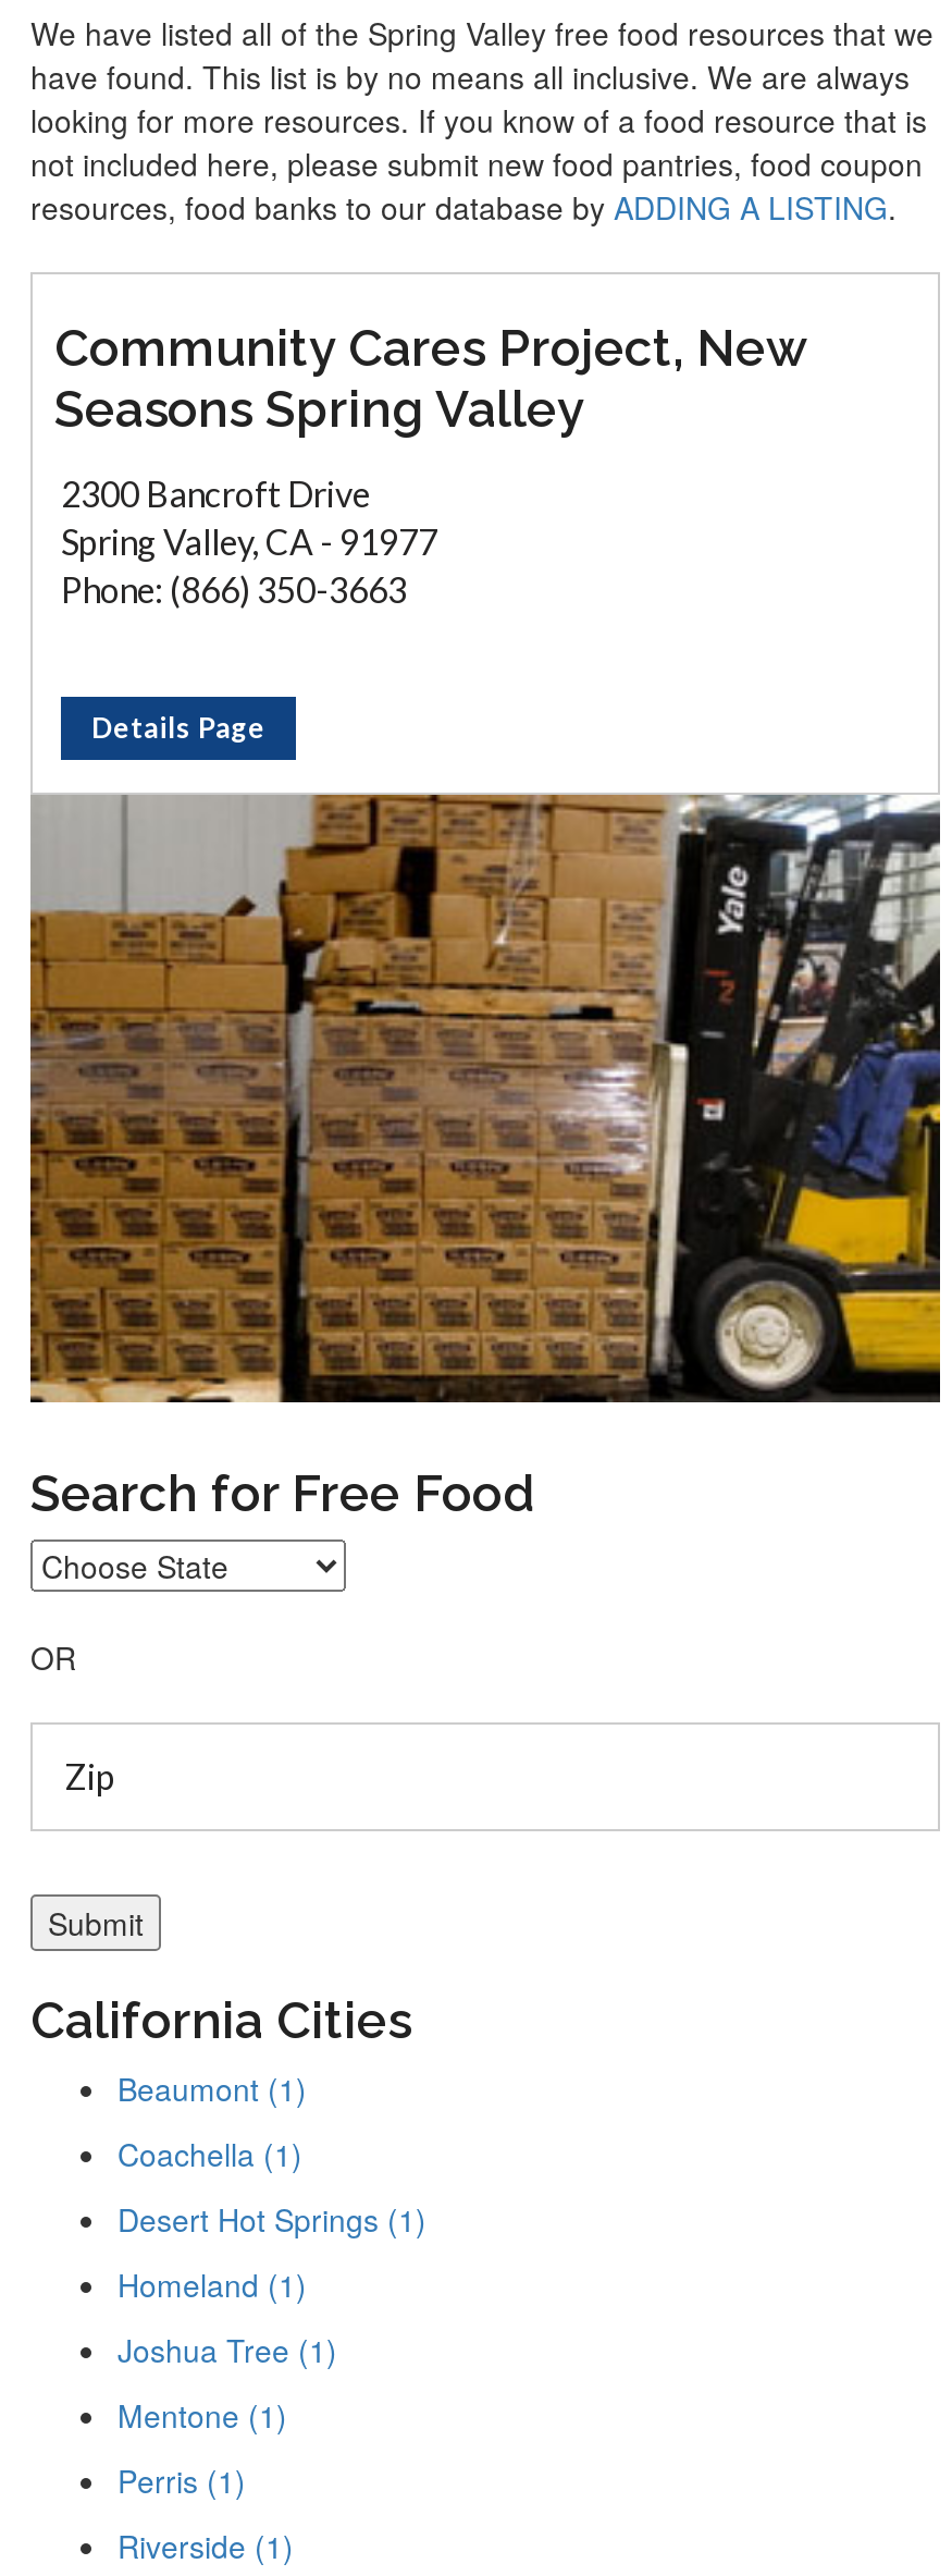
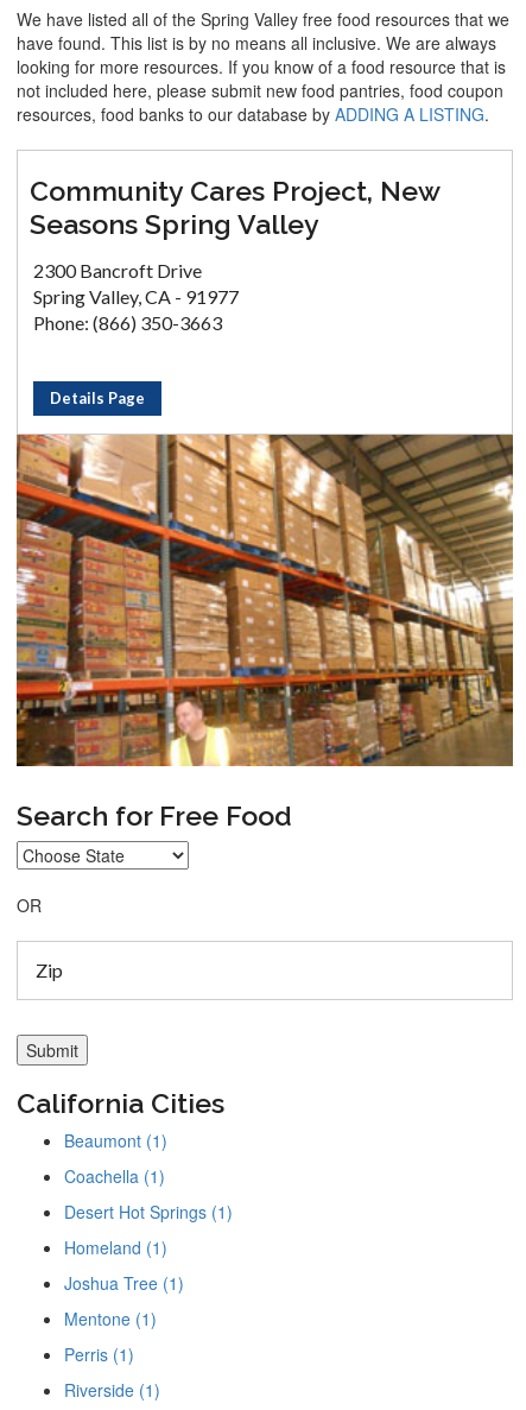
- [image]
+ [image]
